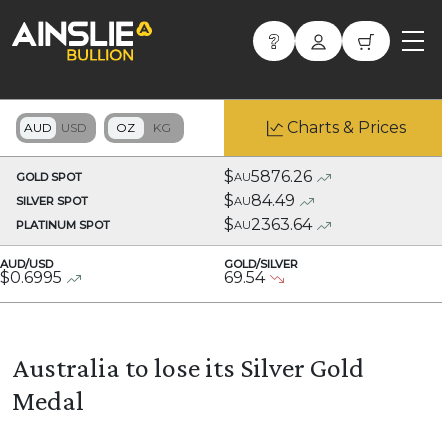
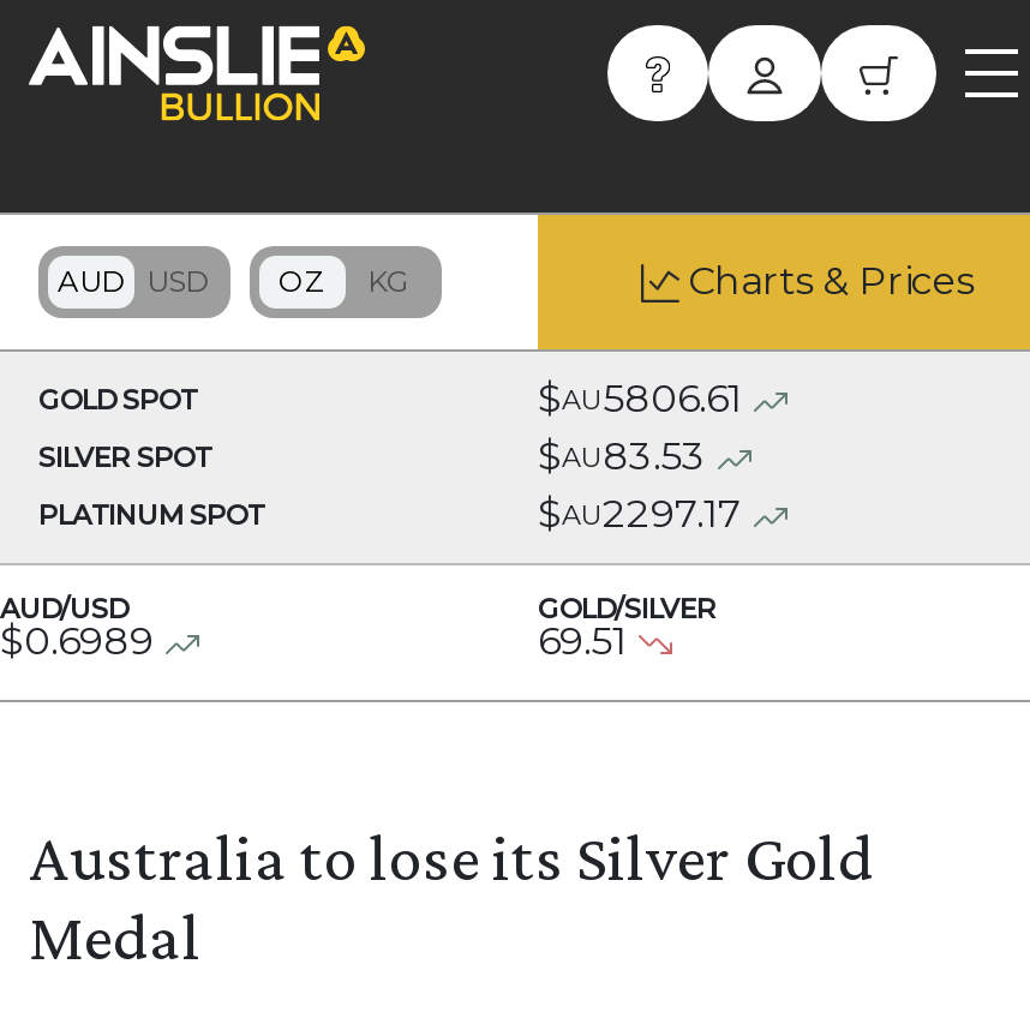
- $AU5876.26
+ $AU5806.61

- $AU84.49
+ $AU83.53

- $AU2363.64
+ $AU2297.17

- $0.6995
+ $0.6989

- 69.54
+ 69.51
